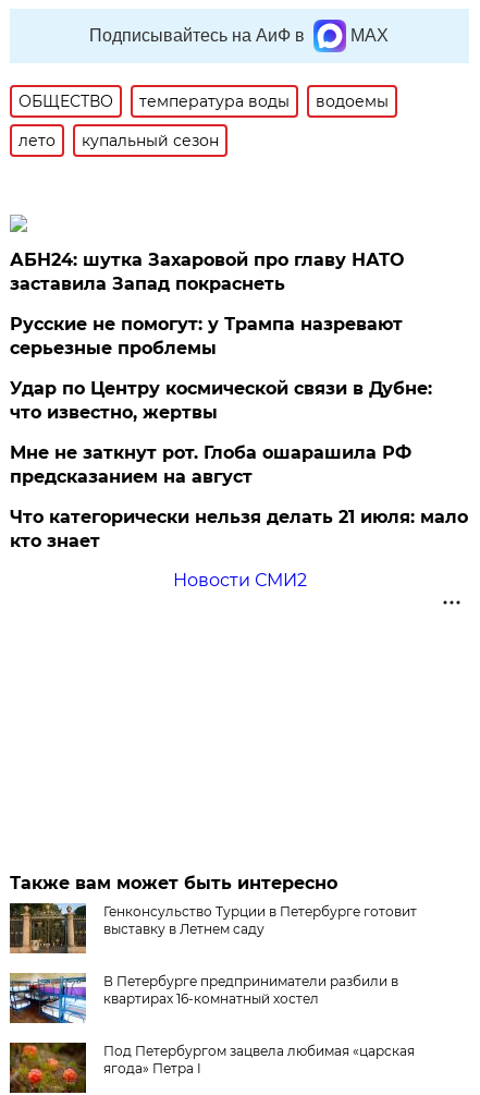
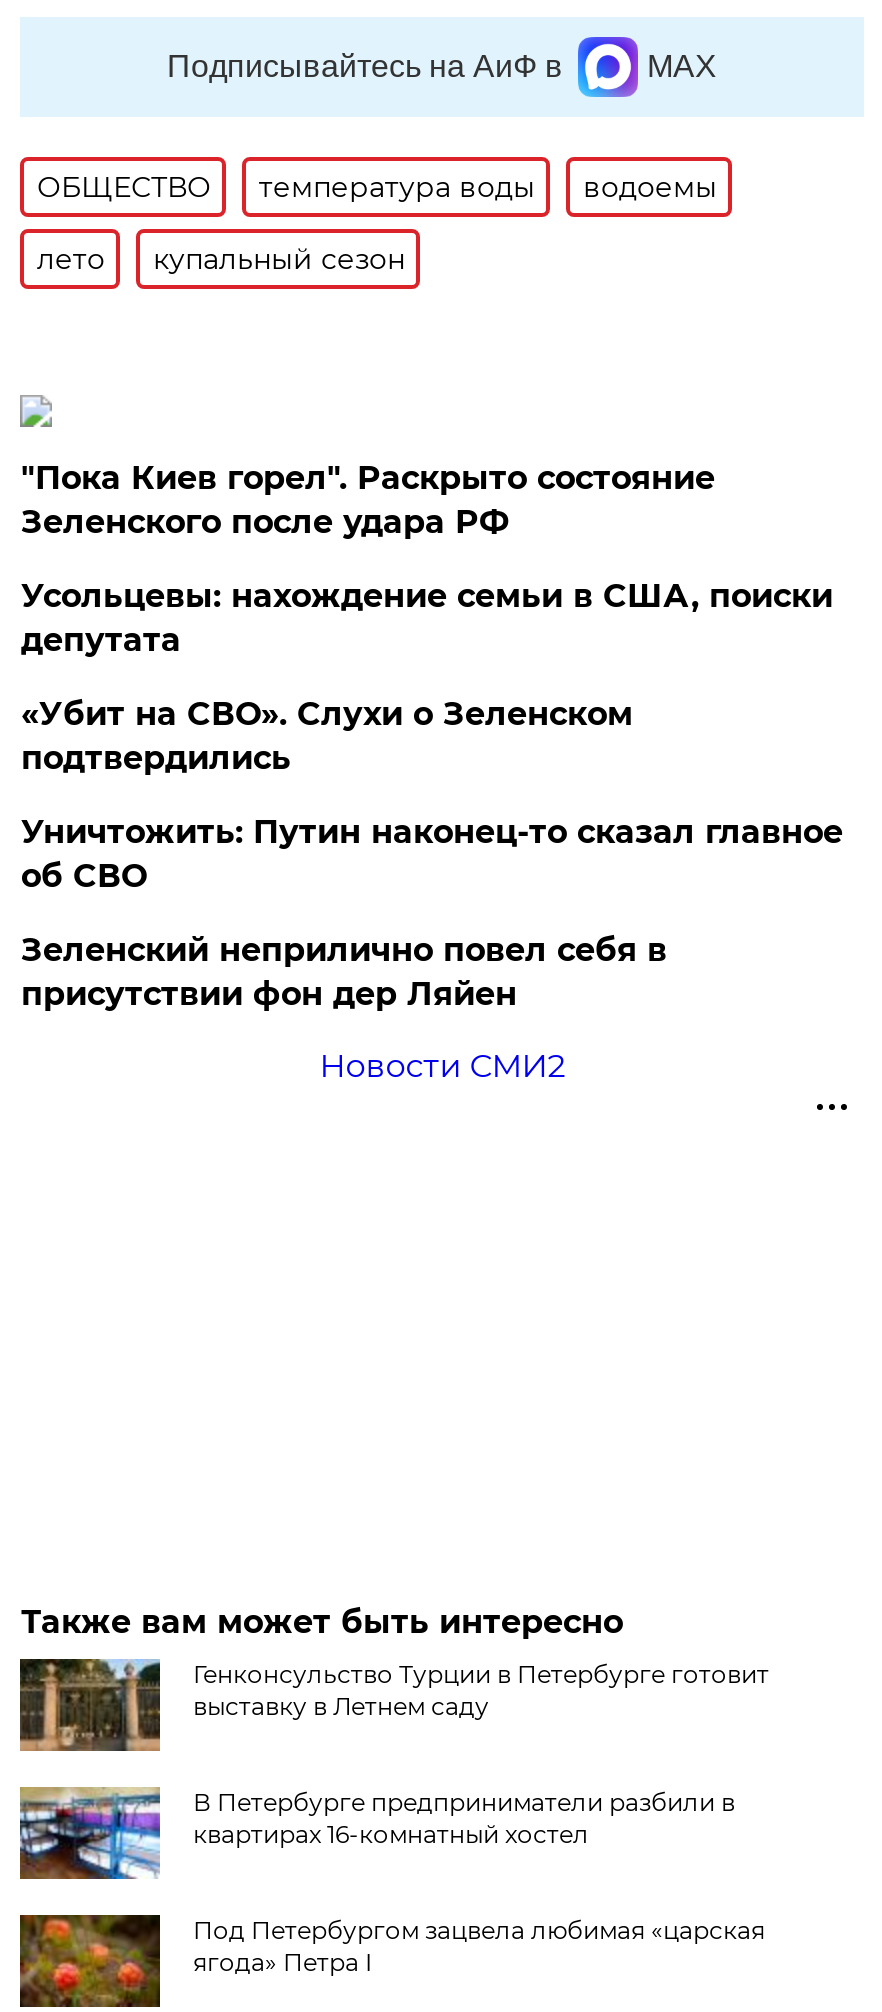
- АБН24: шутка Захаровой про главу НАТО
- заставила Запад покраснеть
+ "Пока Киев горел". Раскрыто состояние
+ Зеленского после удара РФ

- Русские не помогут: у Трампа назревают
- серьезные проблемы
+ Усольцевы: нахождение семьи в США, поиски
+ депутата

- Удар по Центру космической связи в Дубне:
- что известно, жертвы
+ «Убит на СВО». Слухи о Зеленском
+ подтвердились

- Мне не заткнут рот. Глоба ошарашила РФ
- предсказанием на август
+ Уничтожить: Путин наконец-то сказал главное
+ об СВО

- Что категорически нельзя делать 21 июля: мало
- кто знает
+ Зеленский неприлично повел cебя в
+ присутствии фон дер Ляйен
